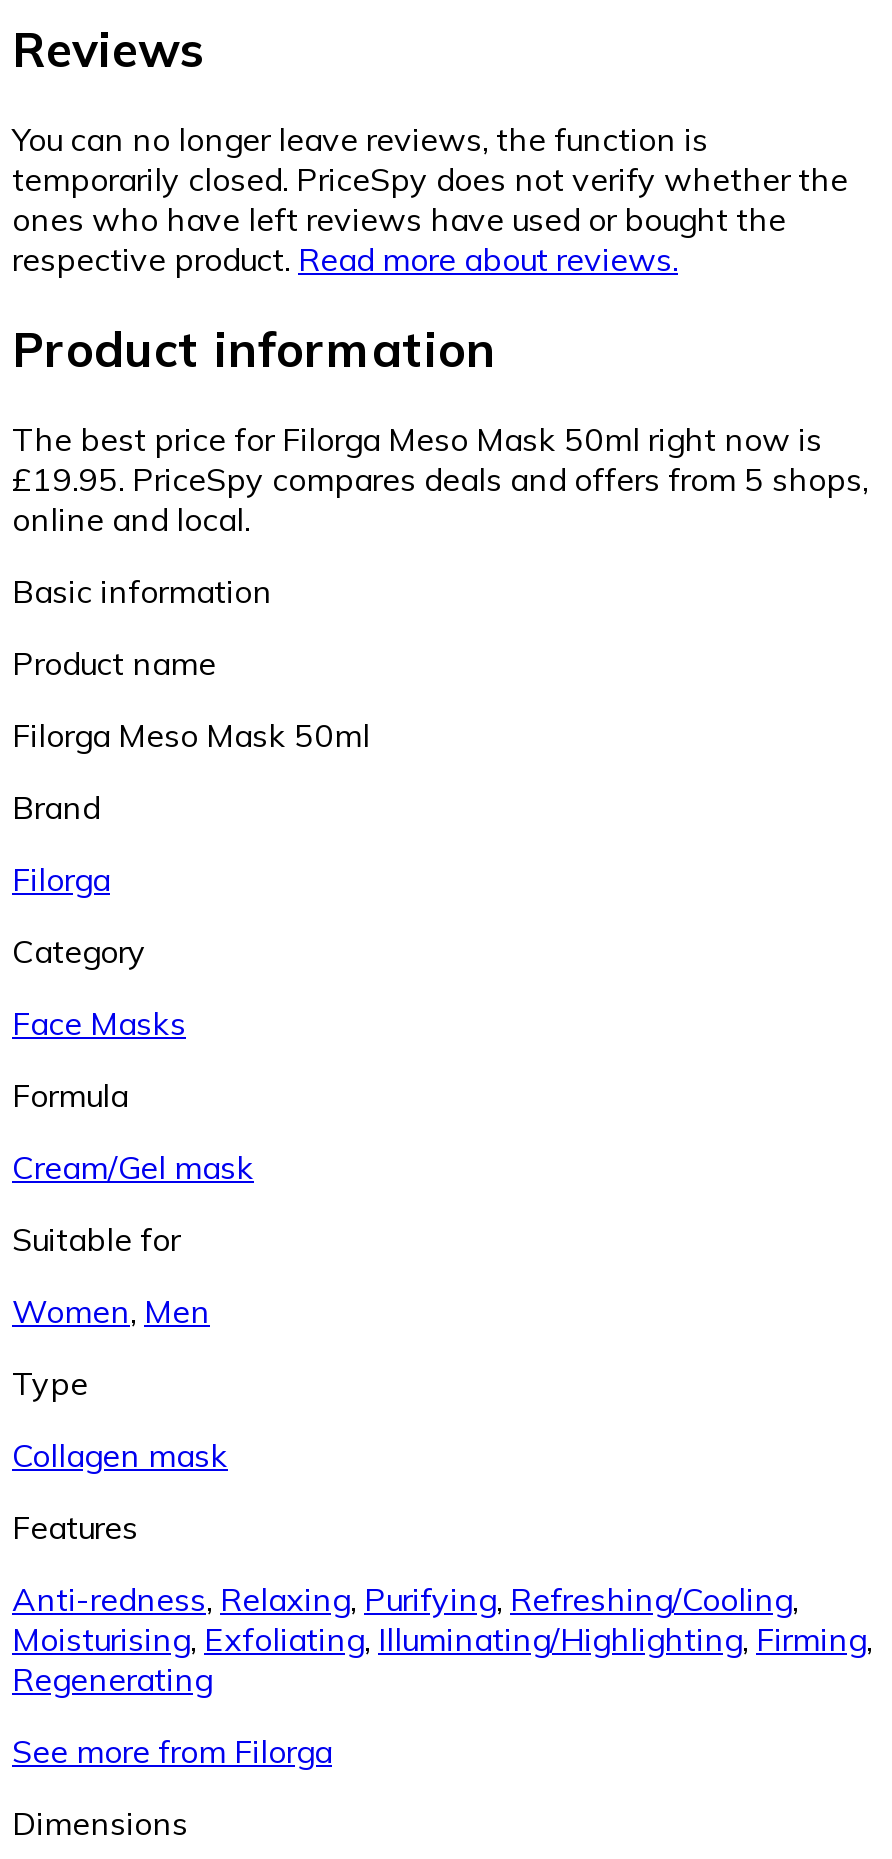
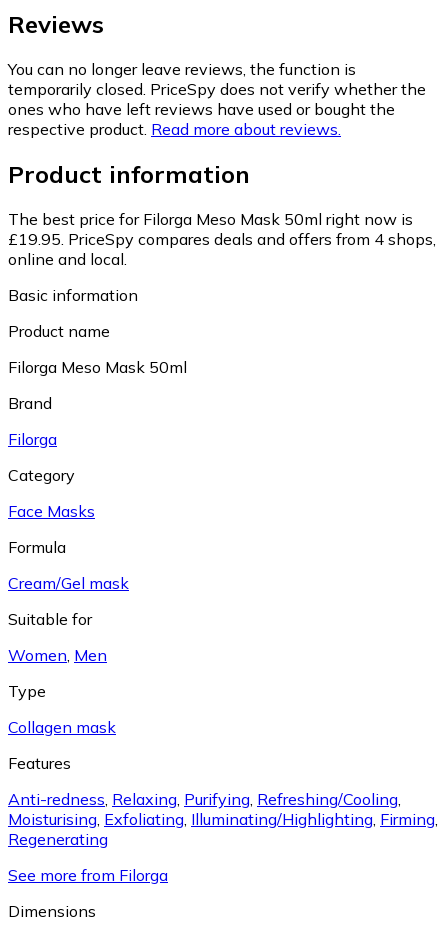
- £19.95. PriceSpy compares deals and offers from 5 shops,
+ £19.95. PriceSpy compares deals and offers from 4 shops,
